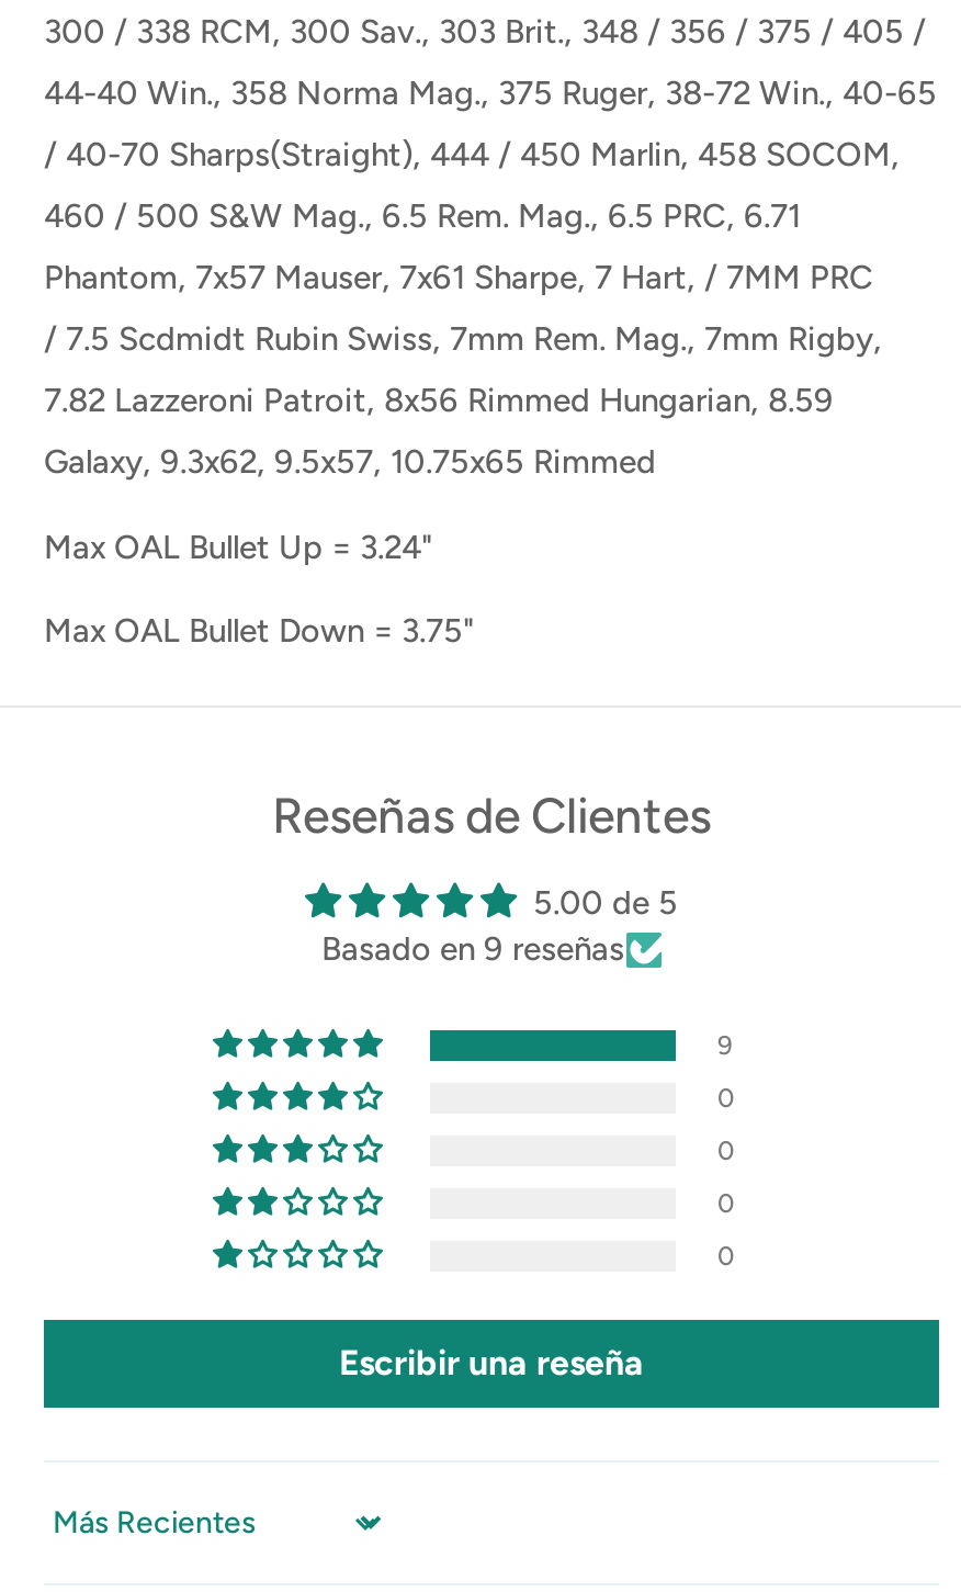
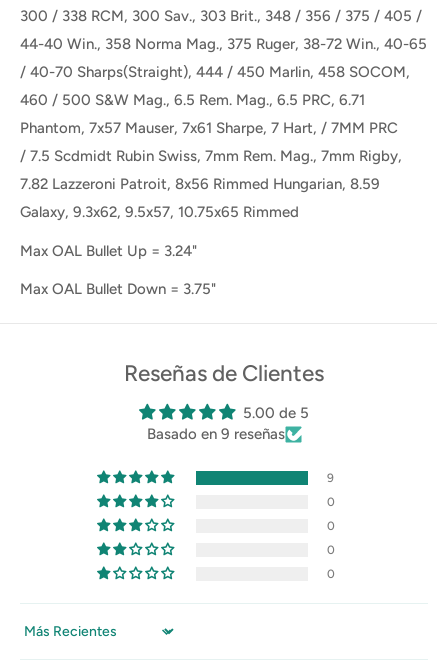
- Escribir una reseña
